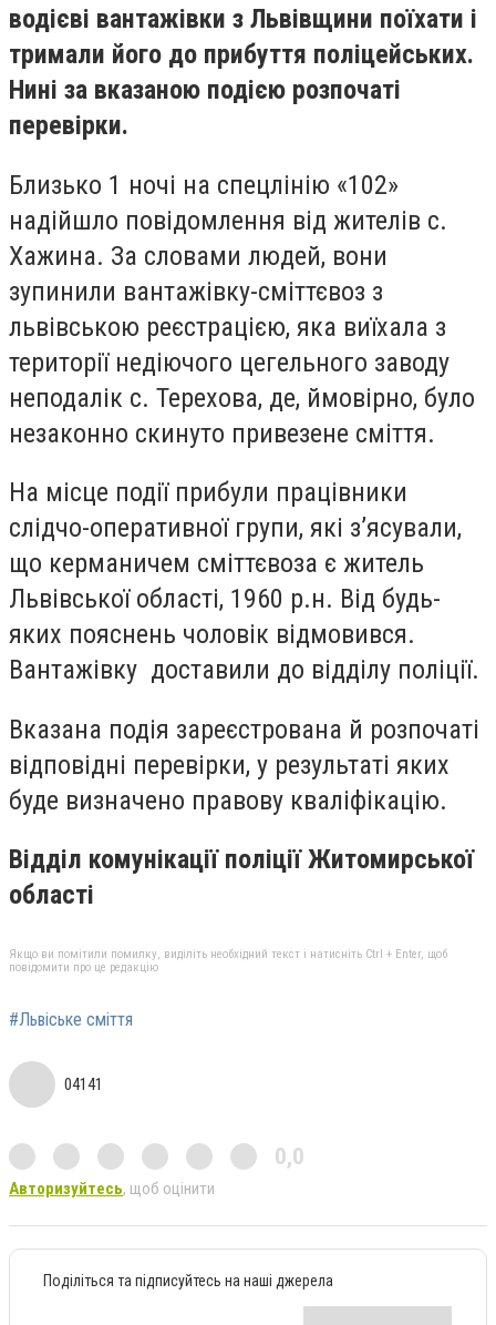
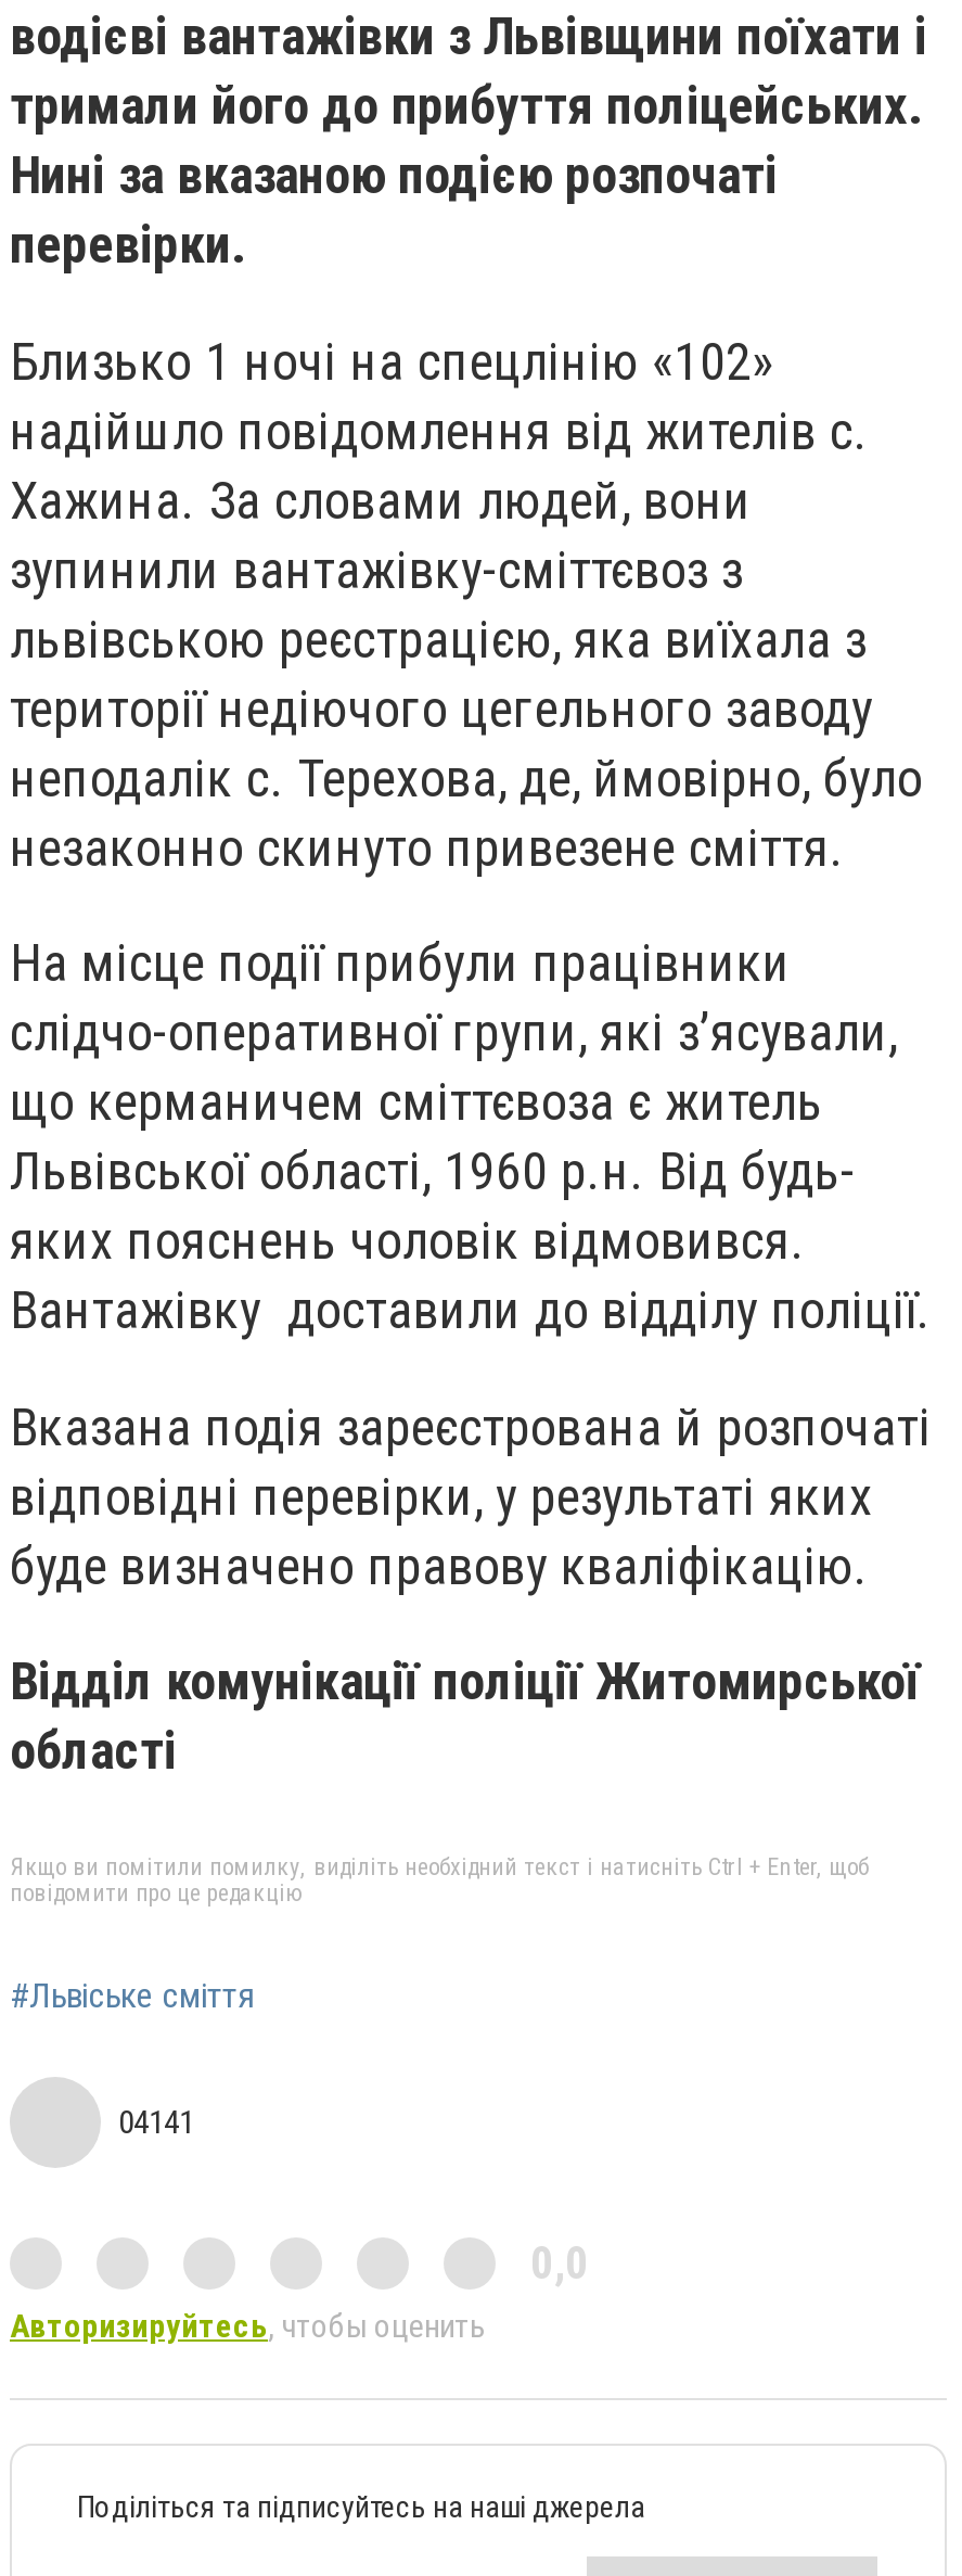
- Авторизуйтесь, щоб оцінити
+ Авторизируйтесь, чтобы оценить
